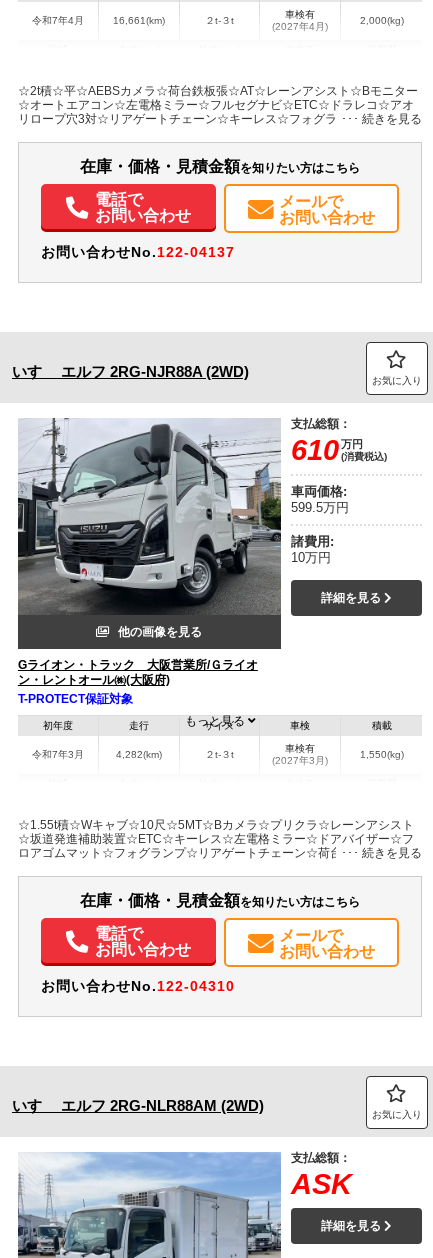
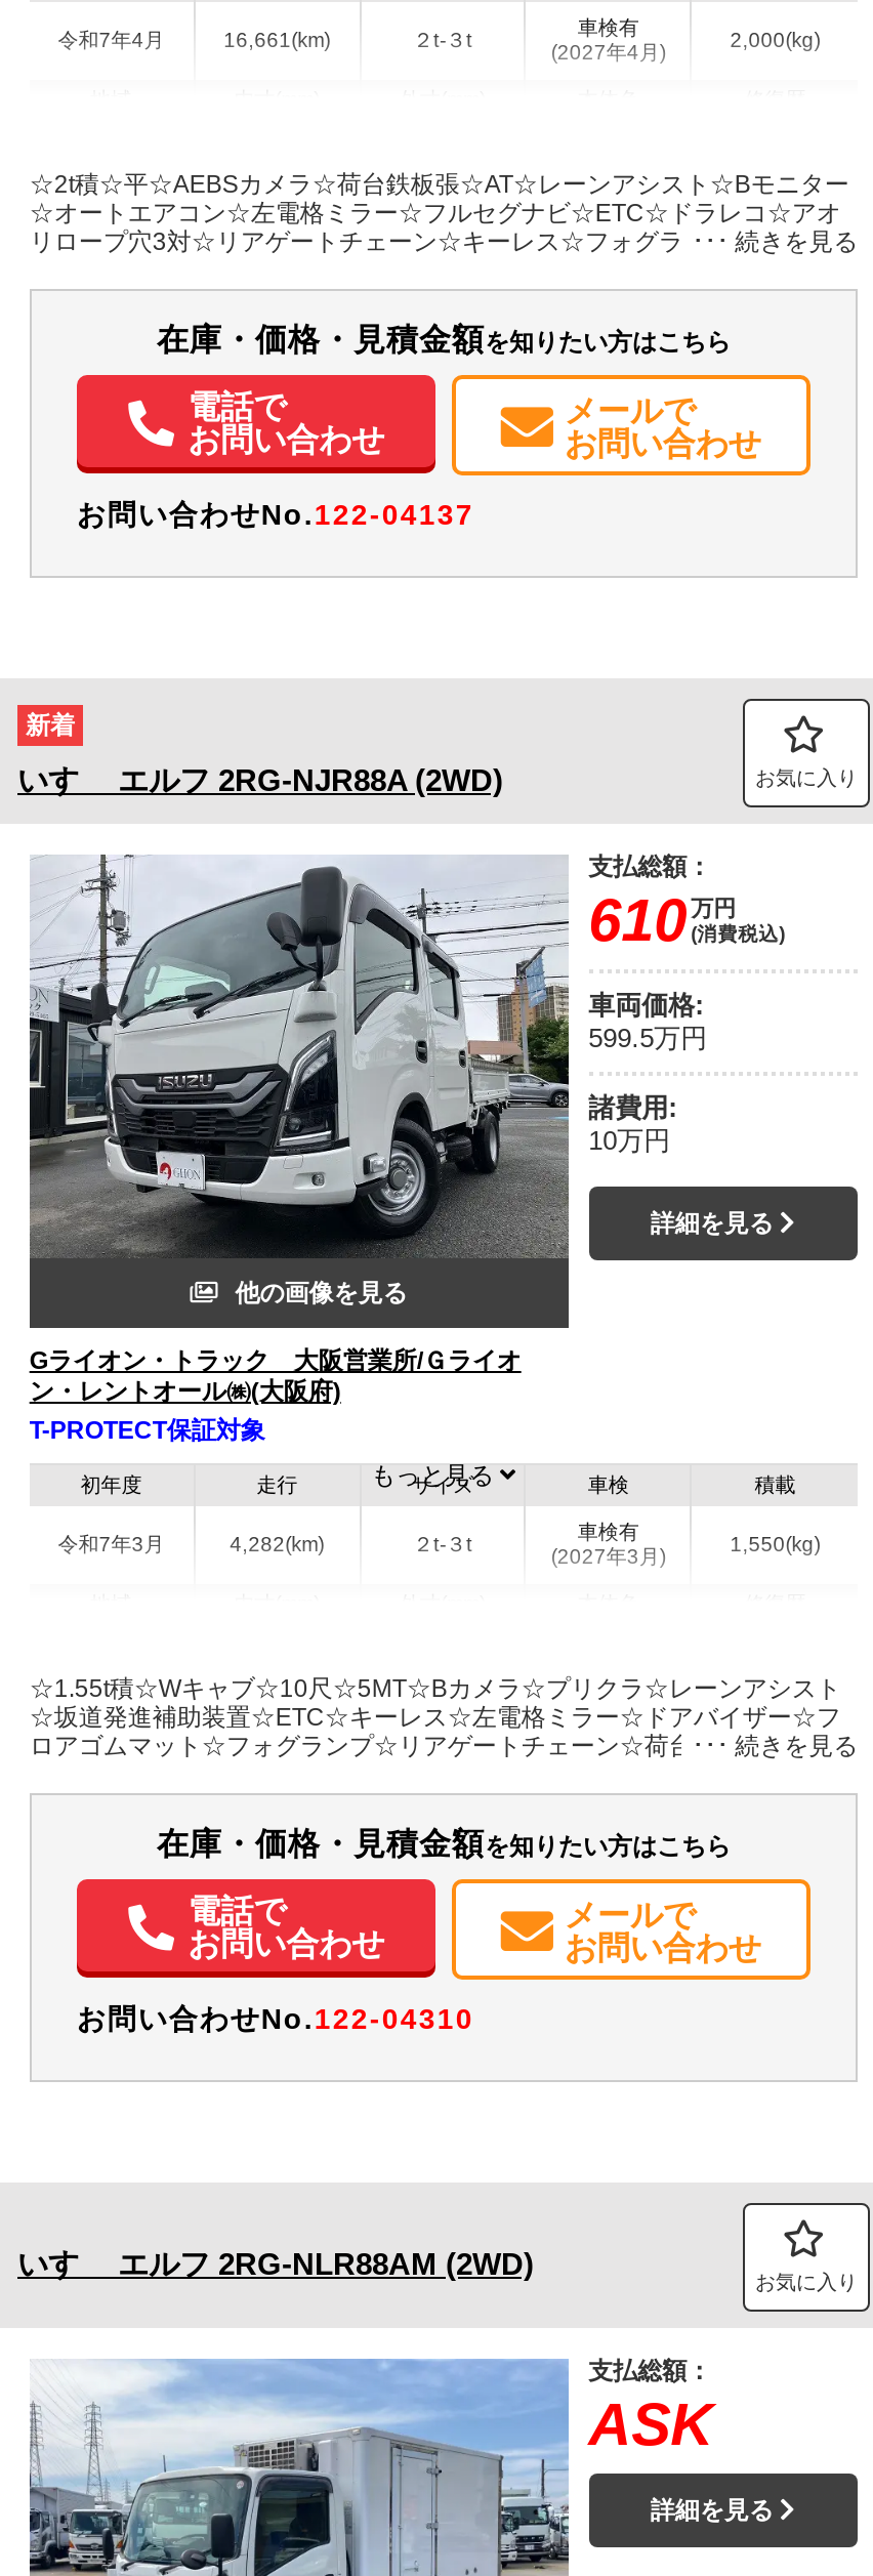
+ 新着
